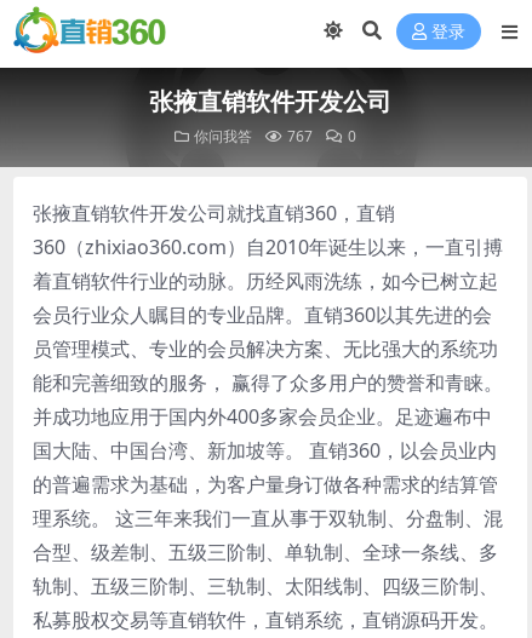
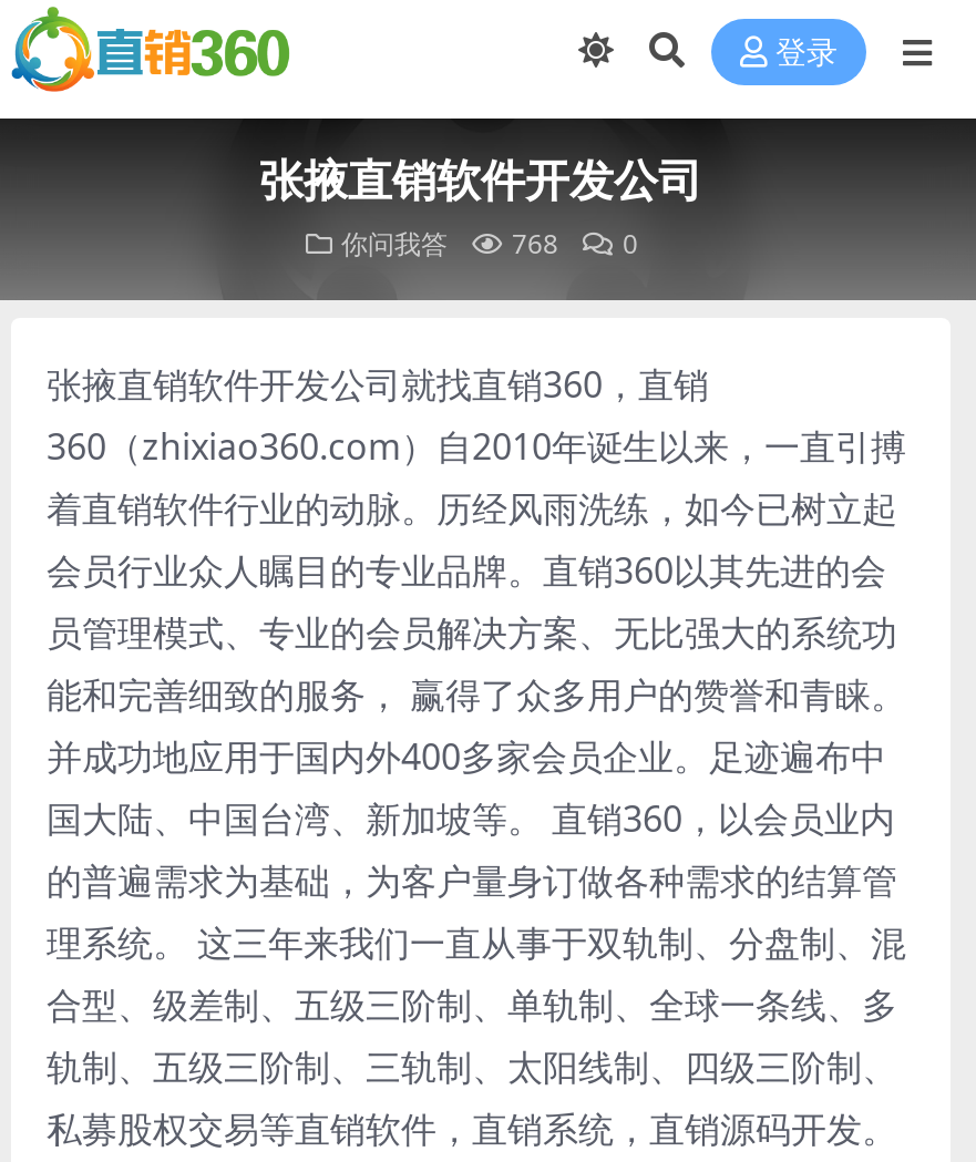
- 你问我答 767 0
+ 你问我答 768 0
